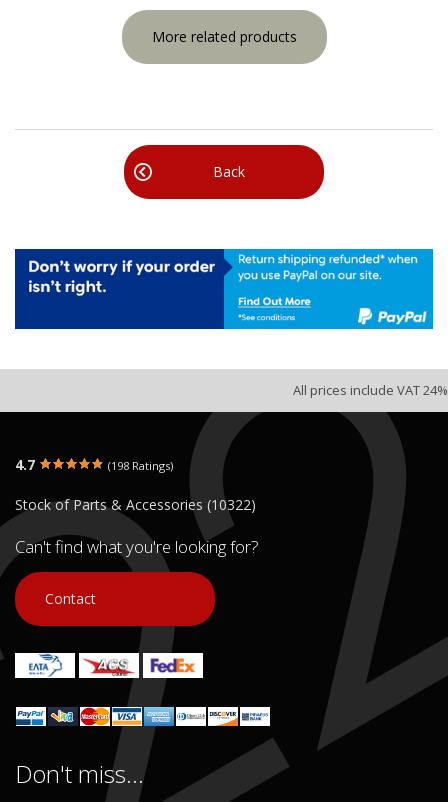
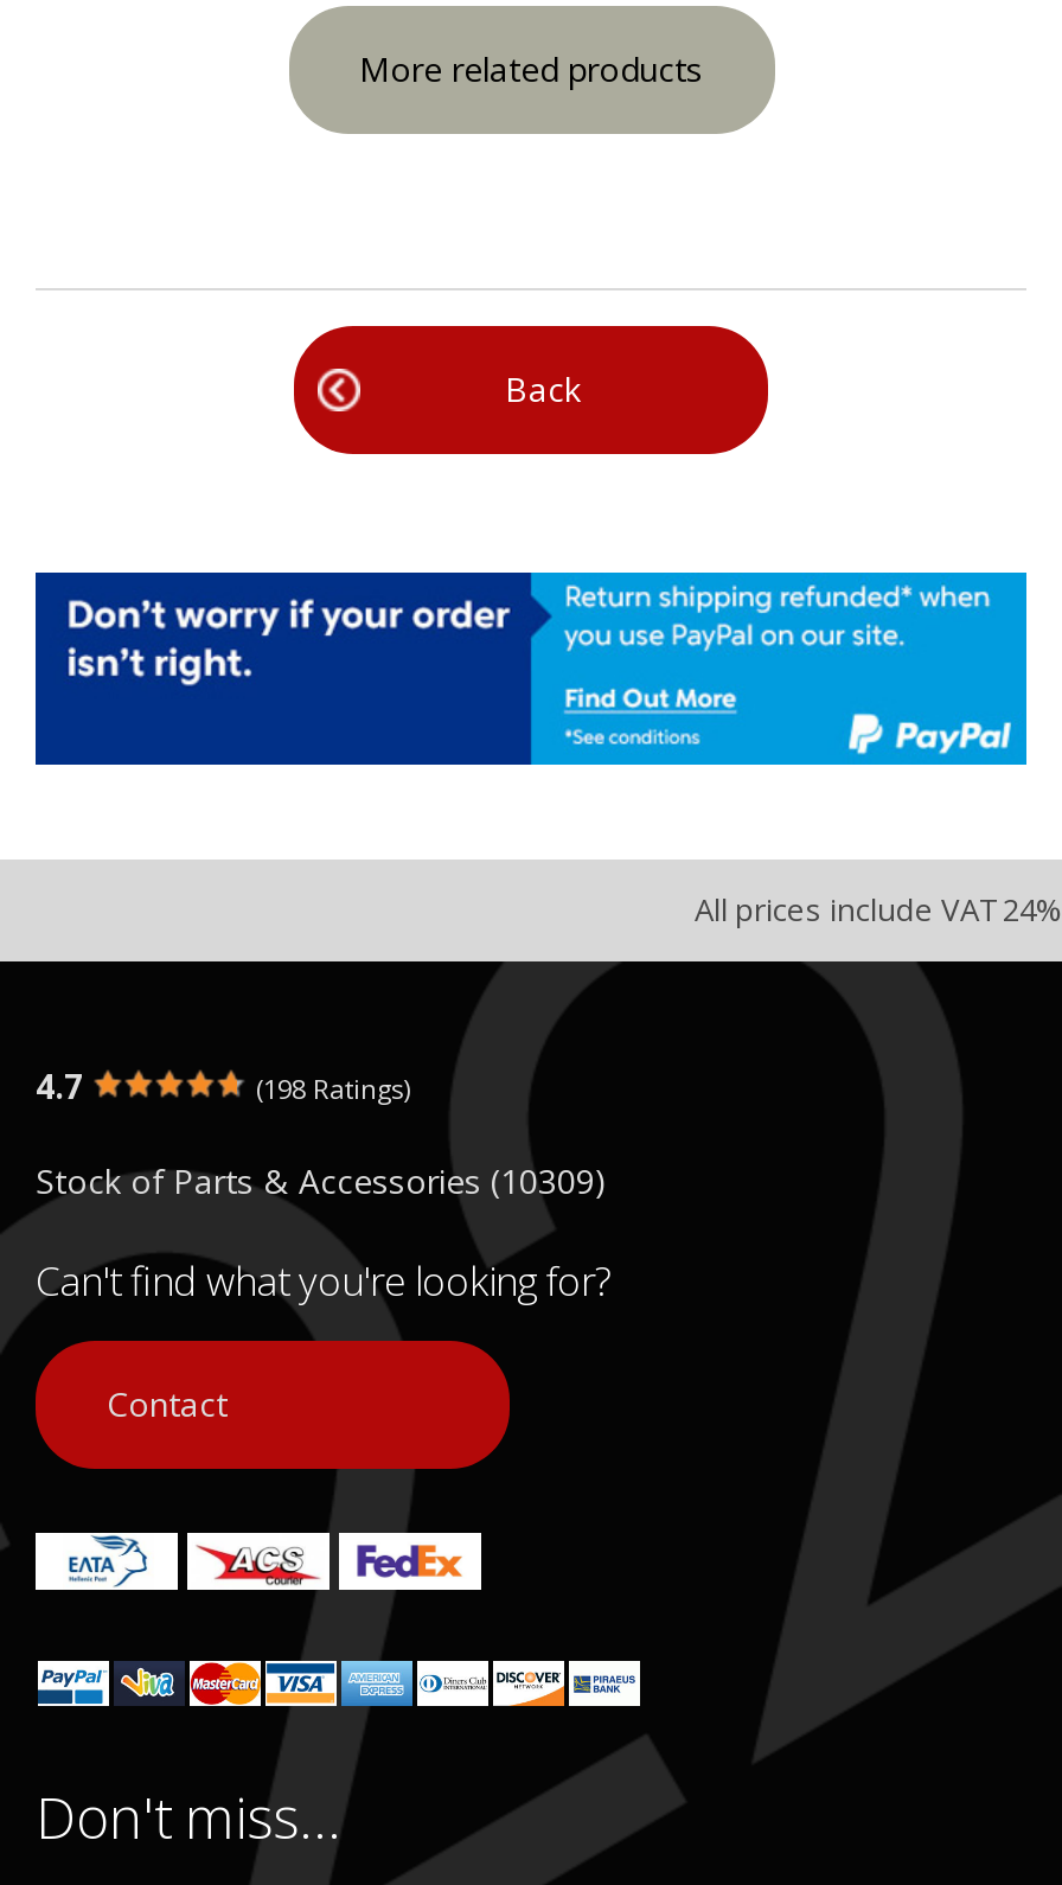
- Stock of Parts & Accessories (10322)
+ Stock of Parts & Accessories (10309)
